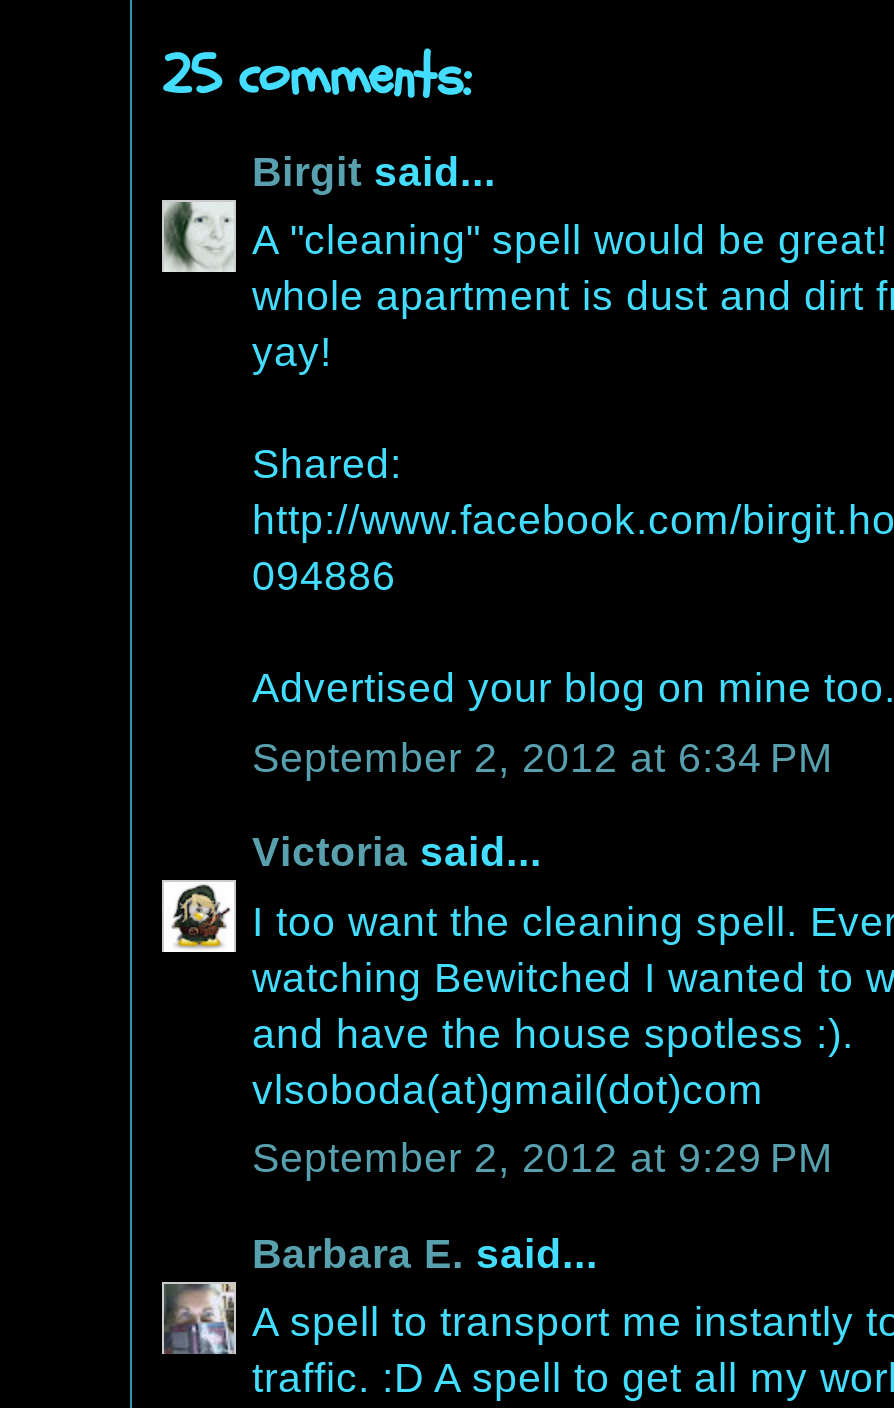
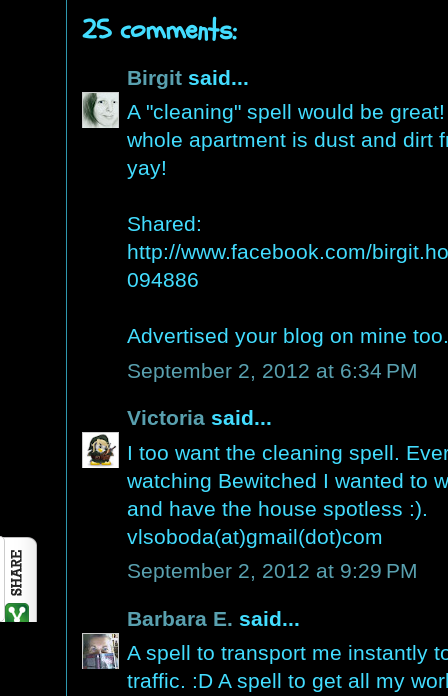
+ [image]
